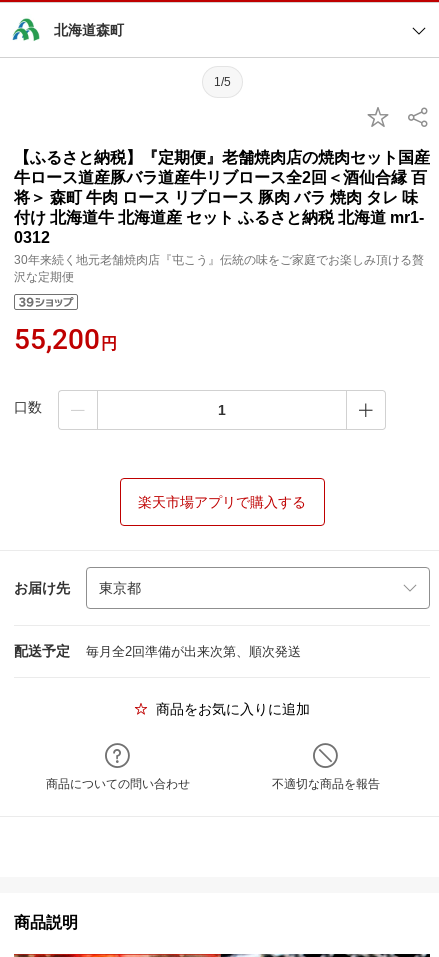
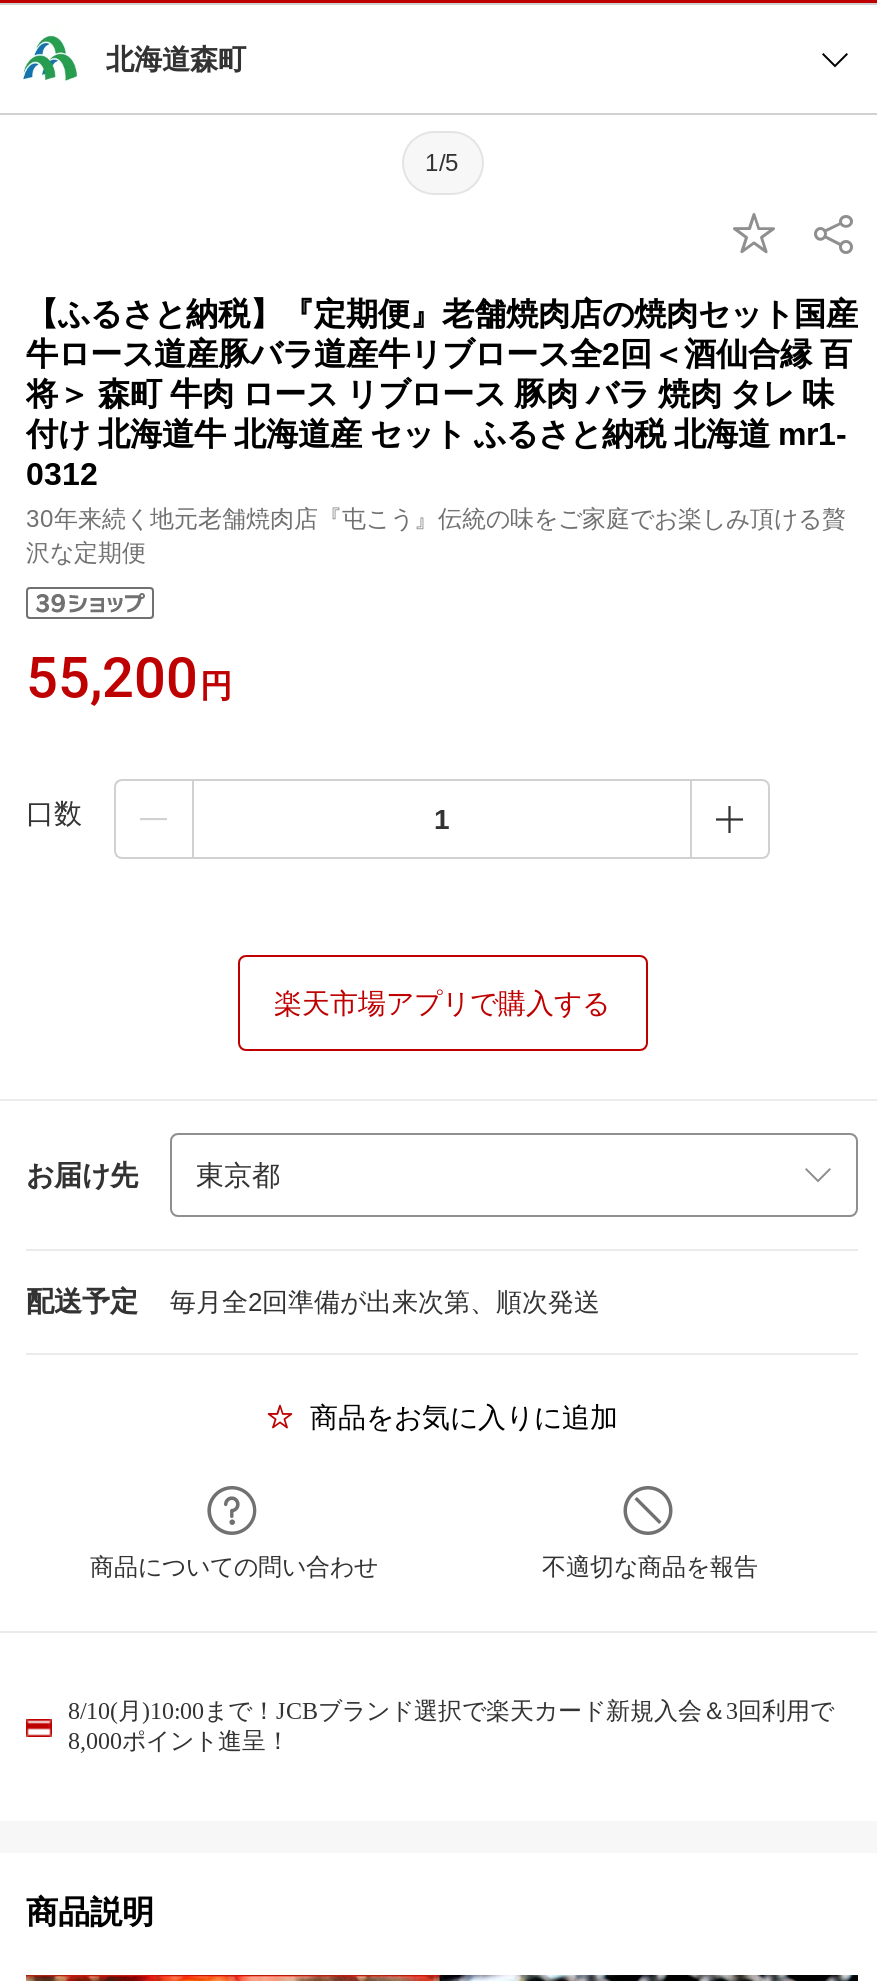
+ 8/10(月)10:00まで！JCBブランド選択で楽天カード新規入会＆3回利用で
+ 8,000ポイント進呈！
